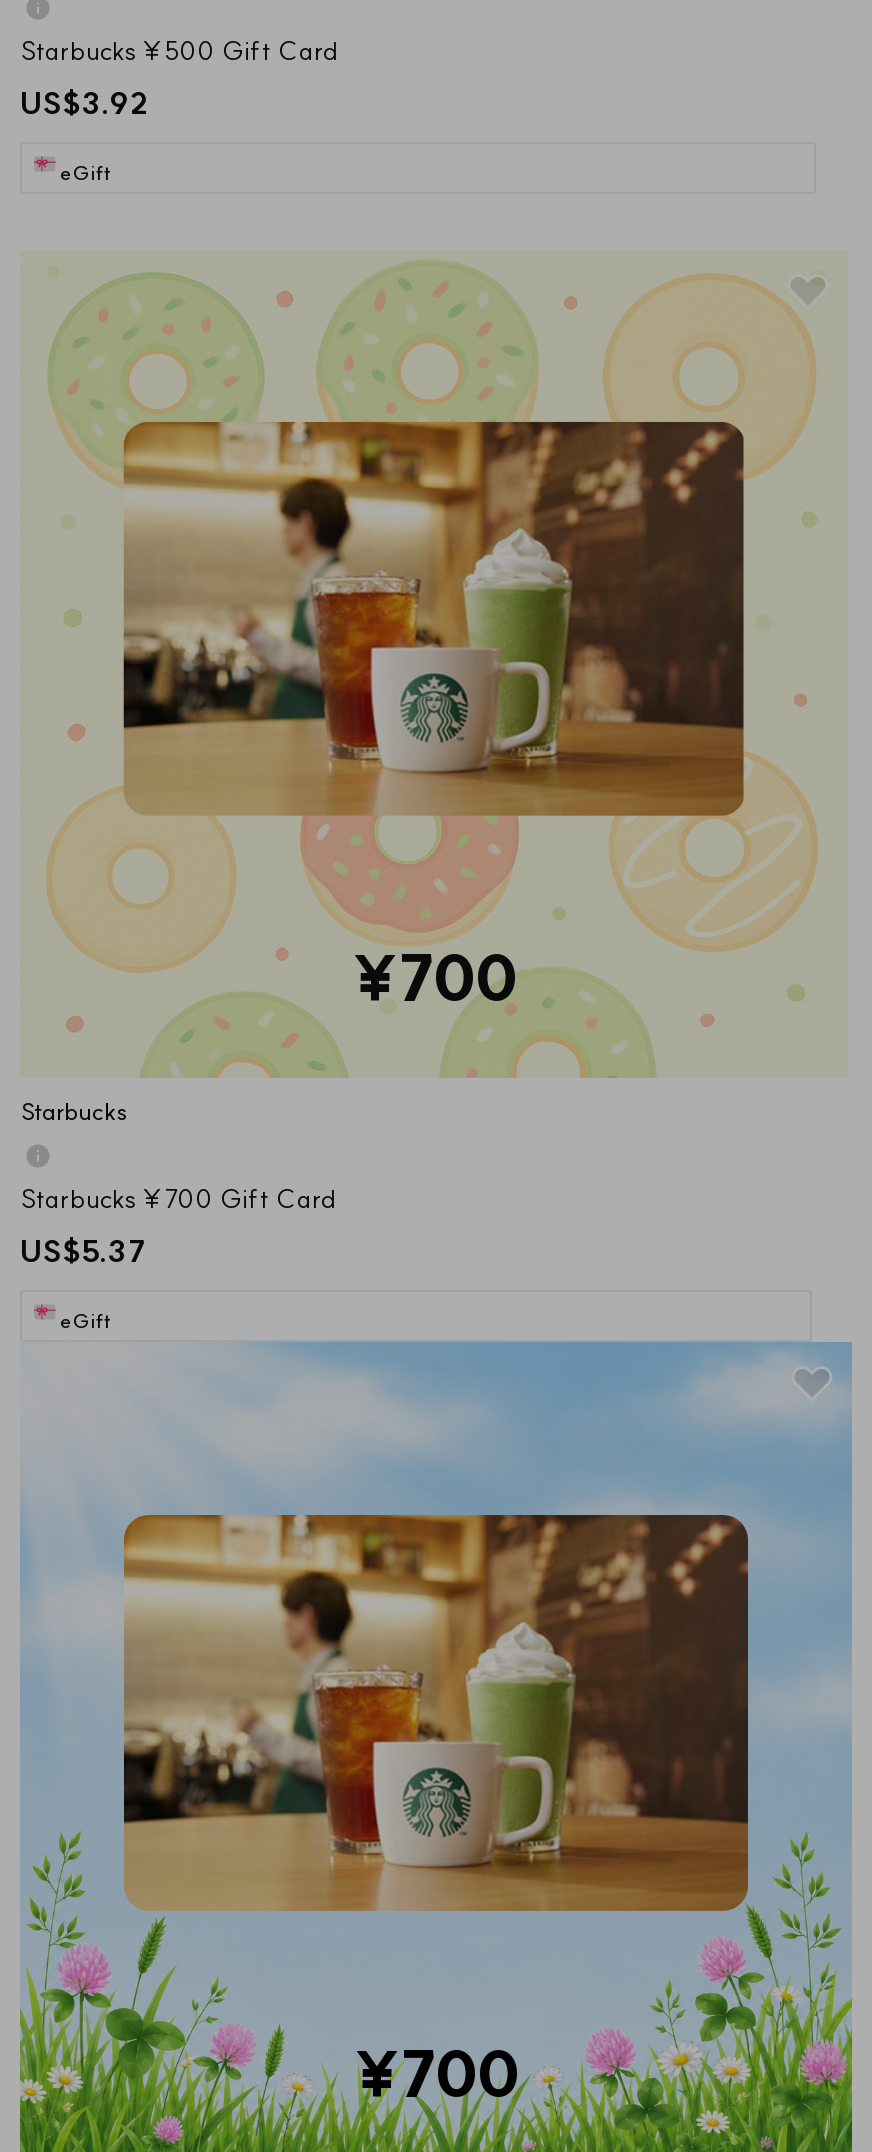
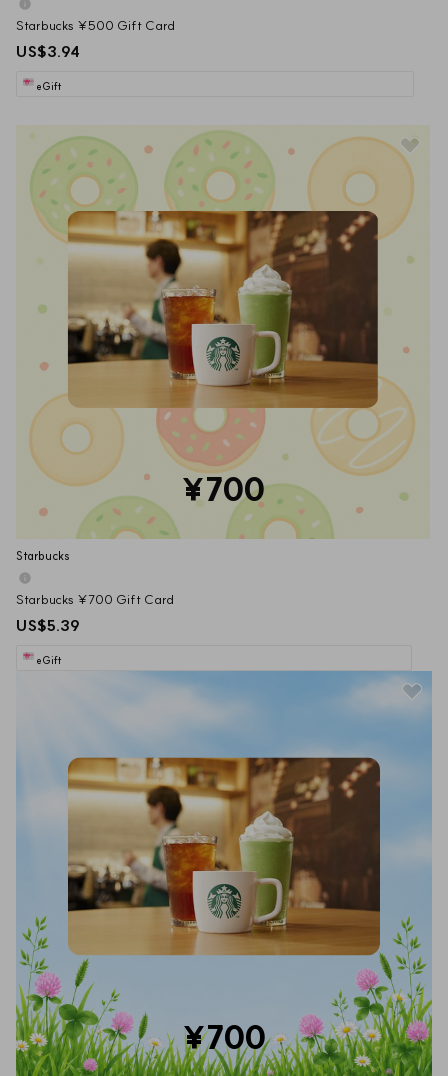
- US$3.92
+ US$3.94

- US$5.37
+ US$5.39
